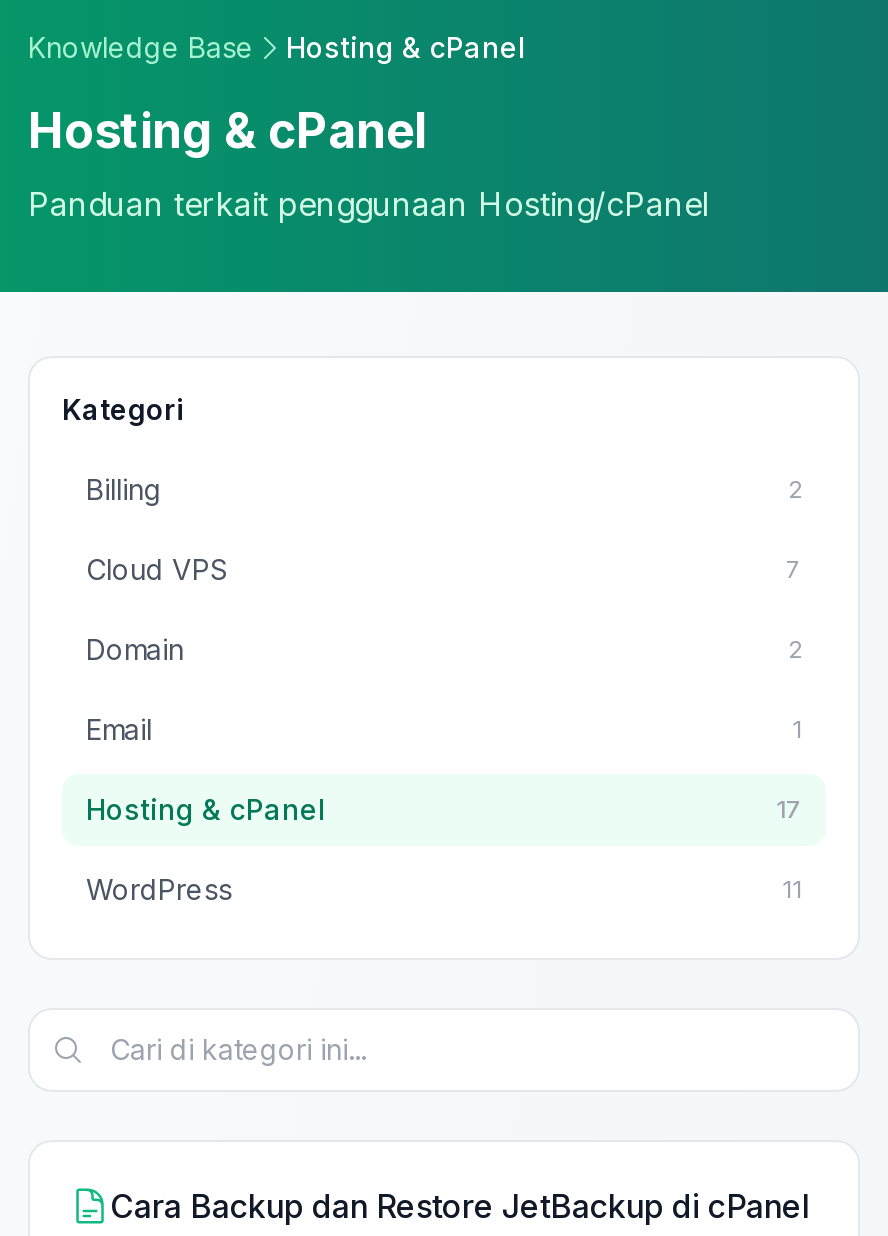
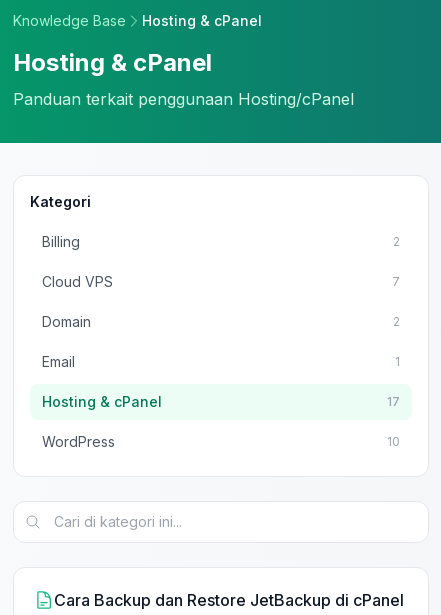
- 11
+ 10
